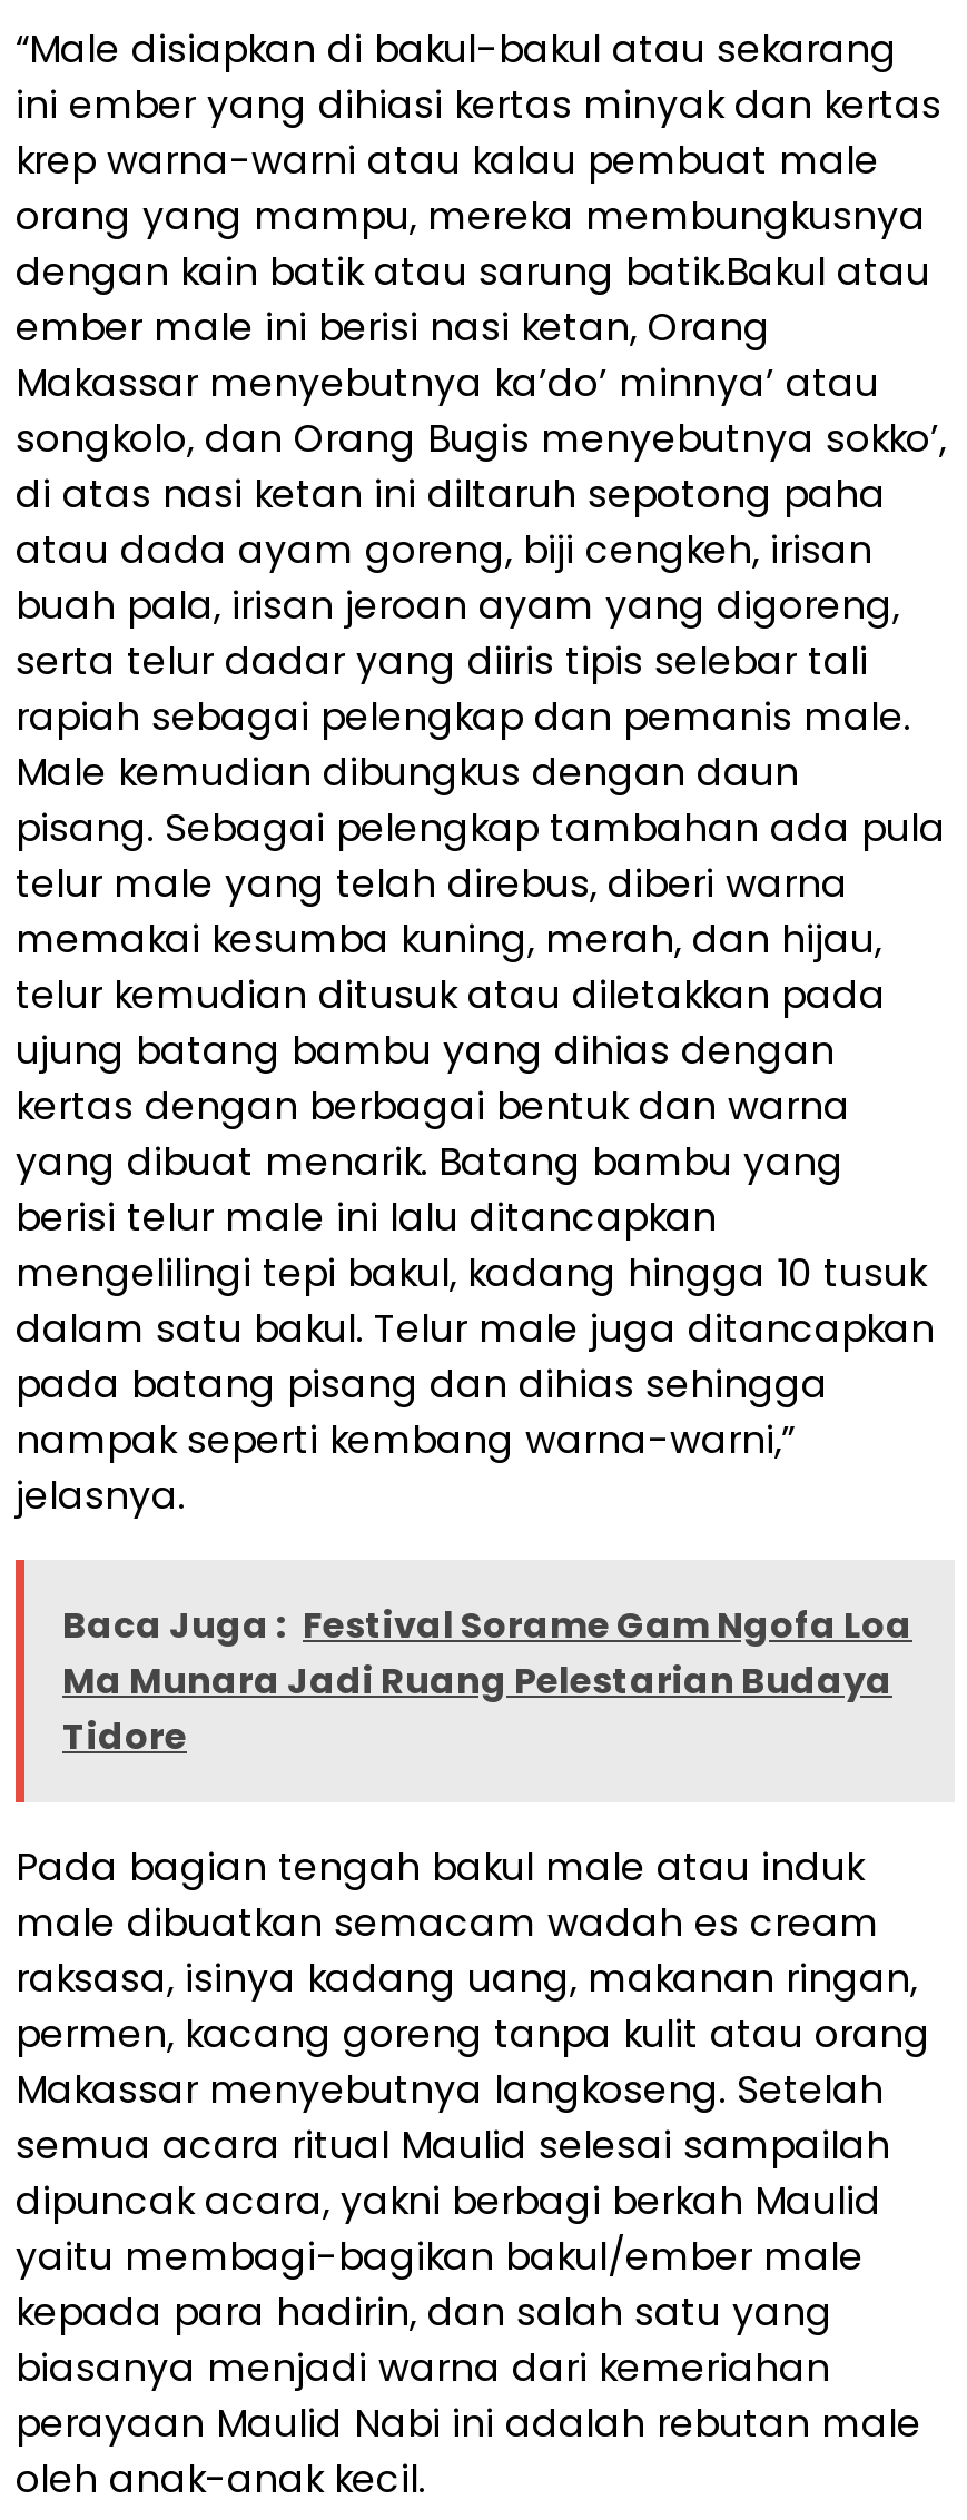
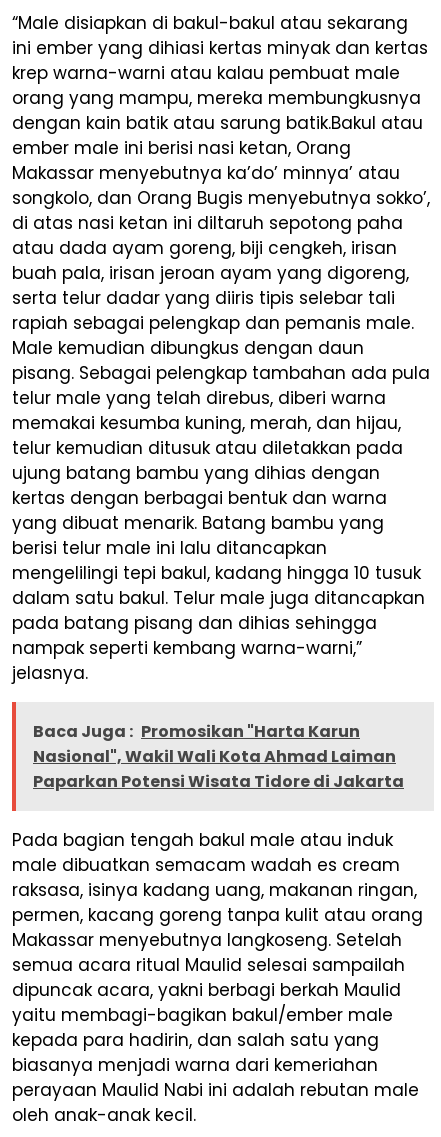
- Baca Juga : Festival Sorame Gam Ngofa Loa
- Ma Munara Jadi Ruang Pelestarian Budaya
- Tidore
+ Baca Juga : Promosikan "Harta Karun
+ Nasional", Wakil Wali Kota Ahmad Laiman
+ Paparkan Potensi Wisata Tidore di Jakarta
